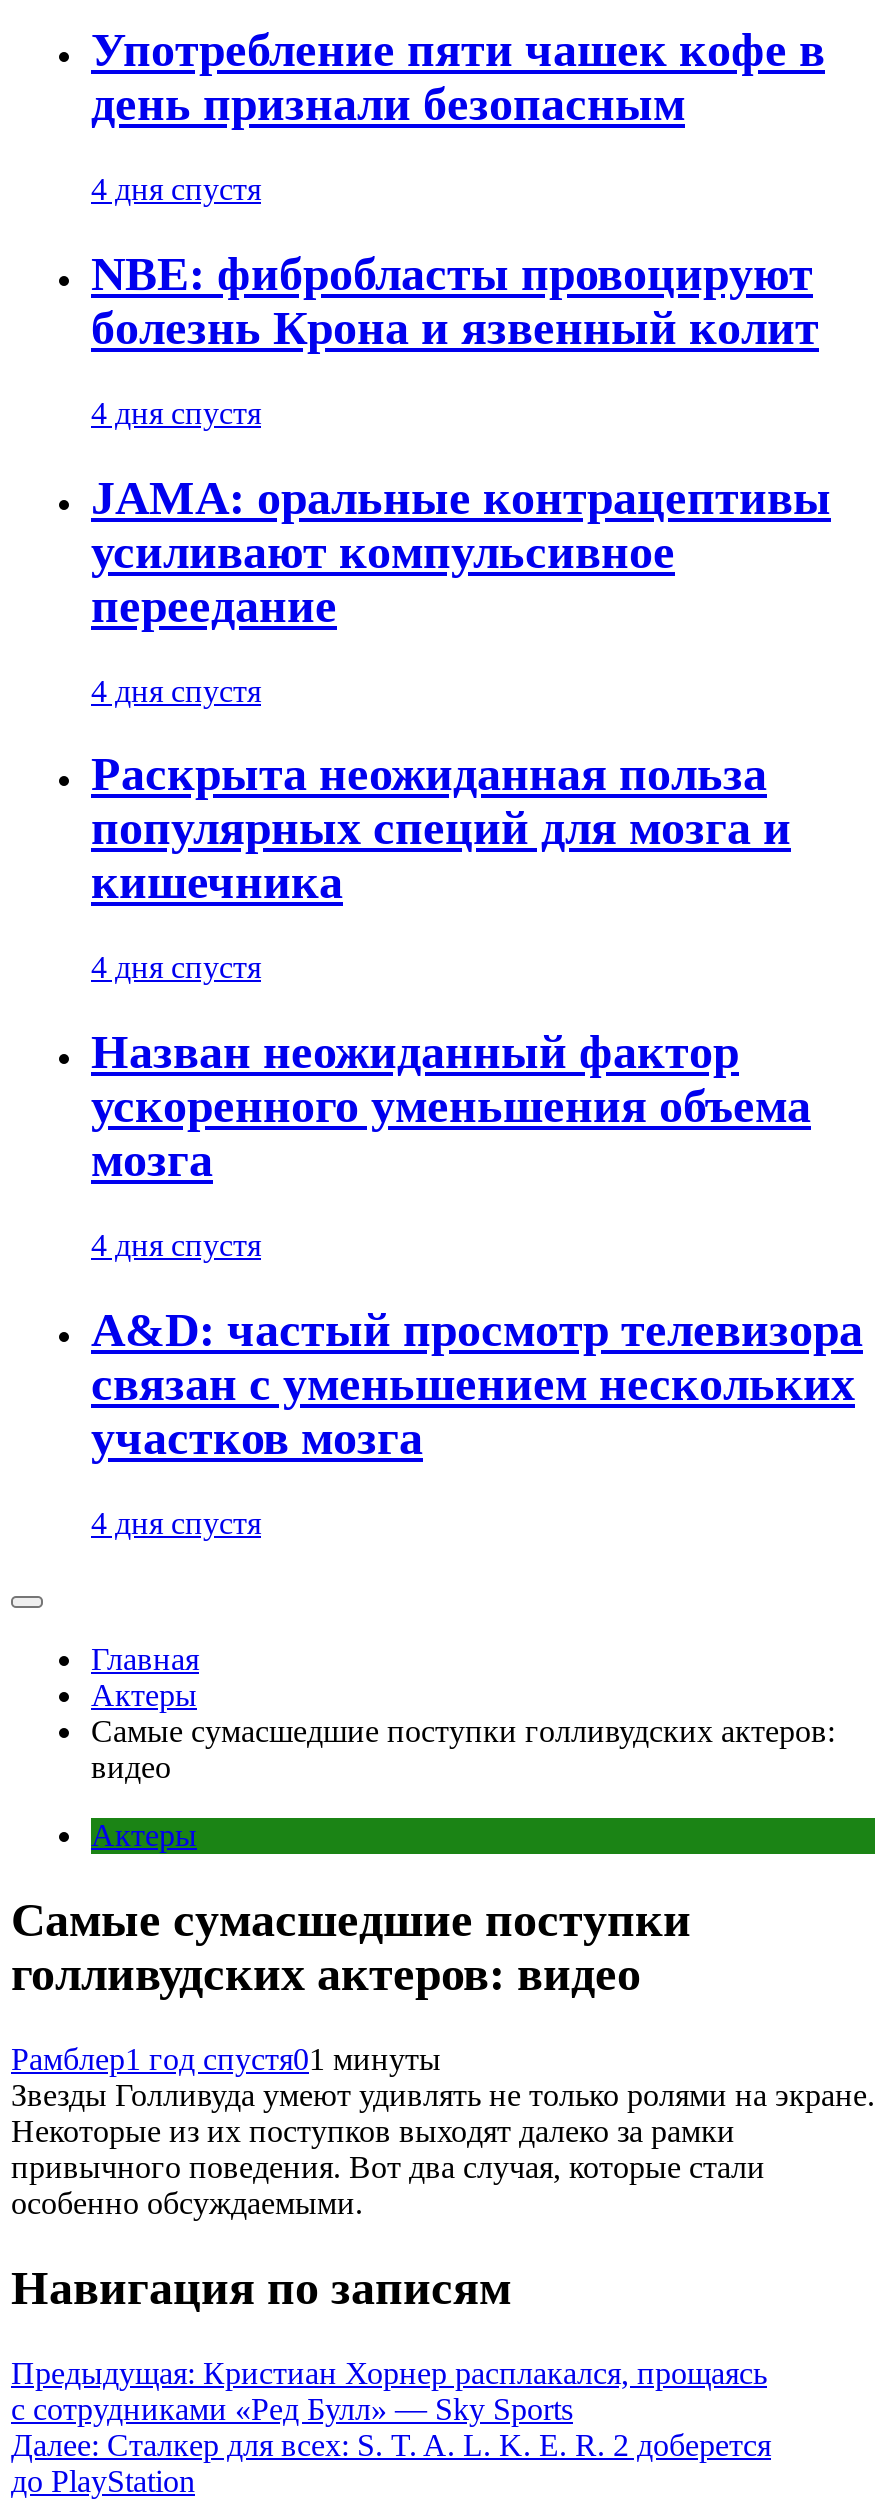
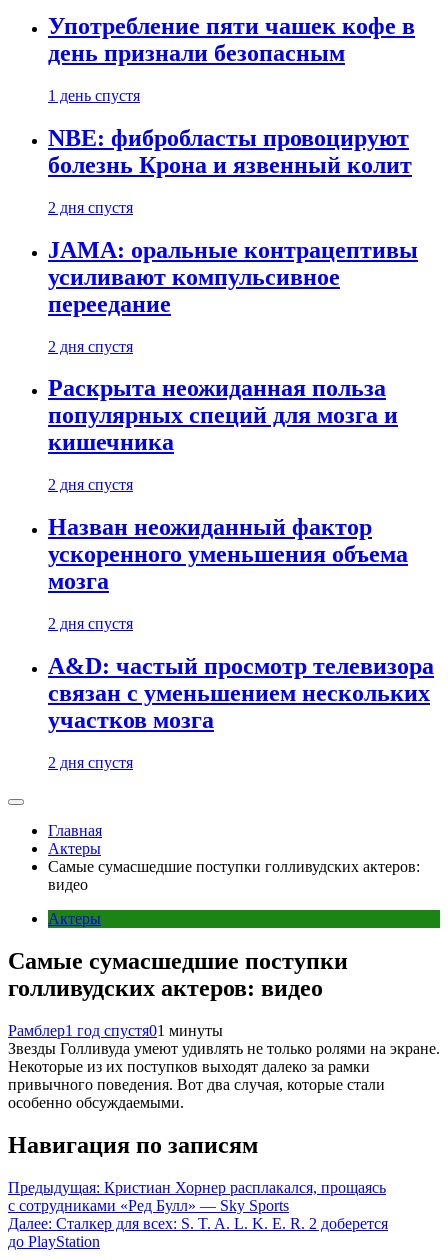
- 4 дня спустя
+ 1 день спустя

- 4 дня спустя
+ 2 дня спустя

- 4 дня спустя
+ 2 дня спустя

- 4 дня спустя
+ 2 дня спустя

- 4 дня спустя
+ 2 дня спустя

- 4 дня спустя
+ 2 дня спустя
